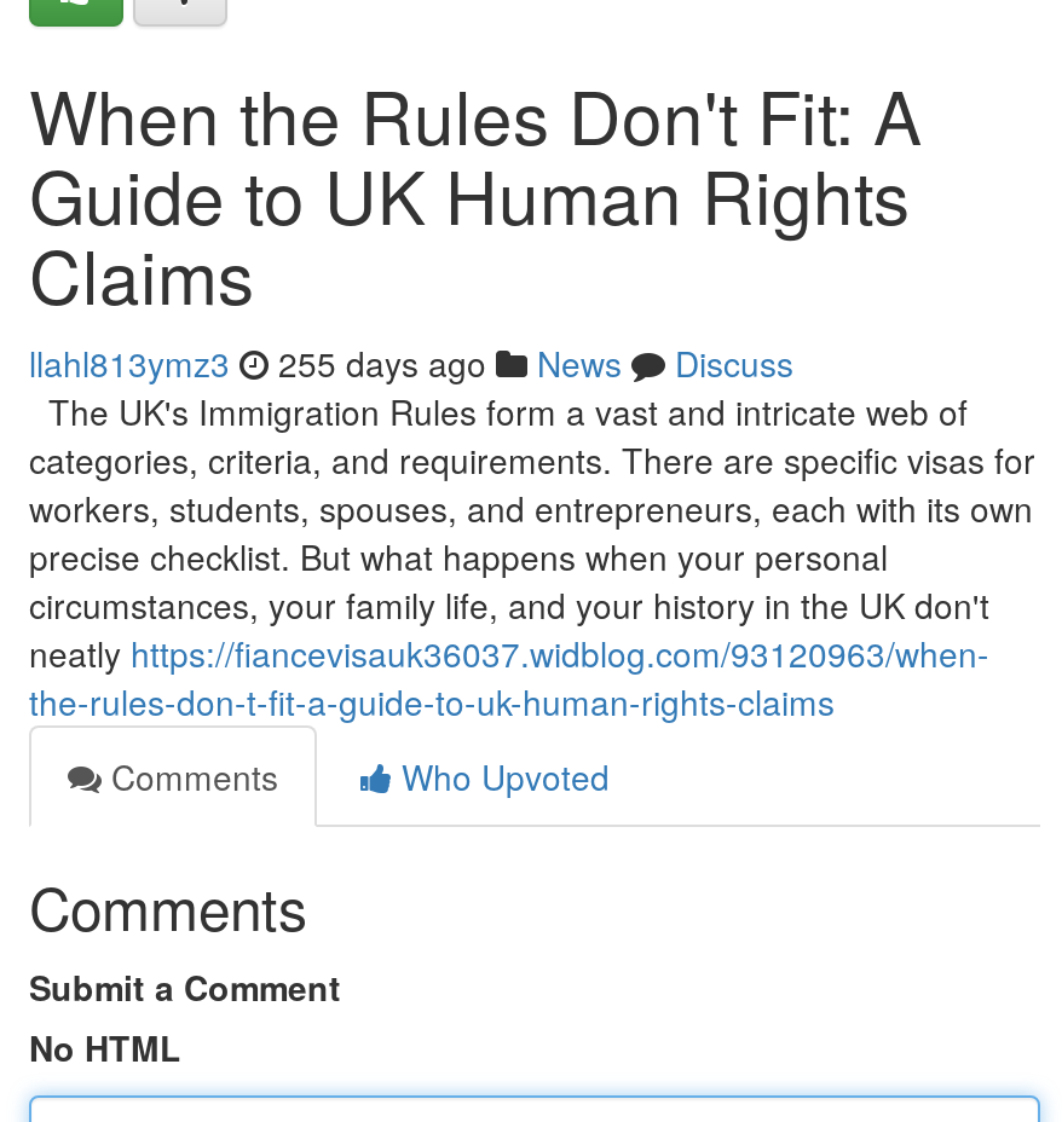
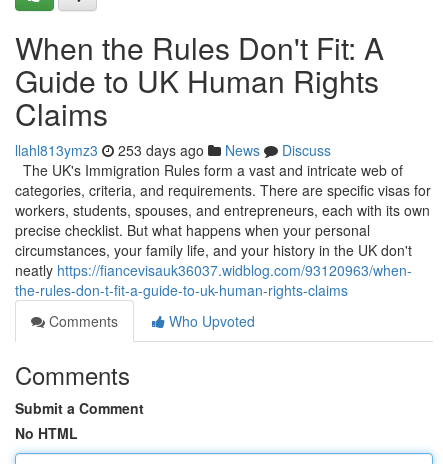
- llahl813ymz3 255 days ago News Discuss
+ llahl813ymz3 253 days ago News Discuss
